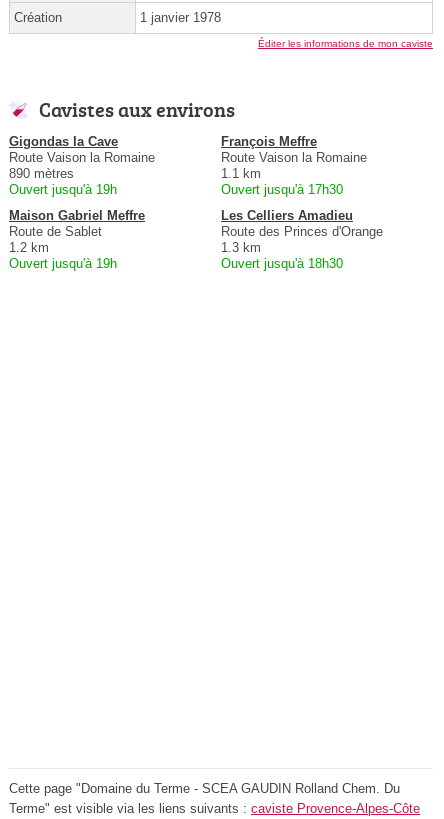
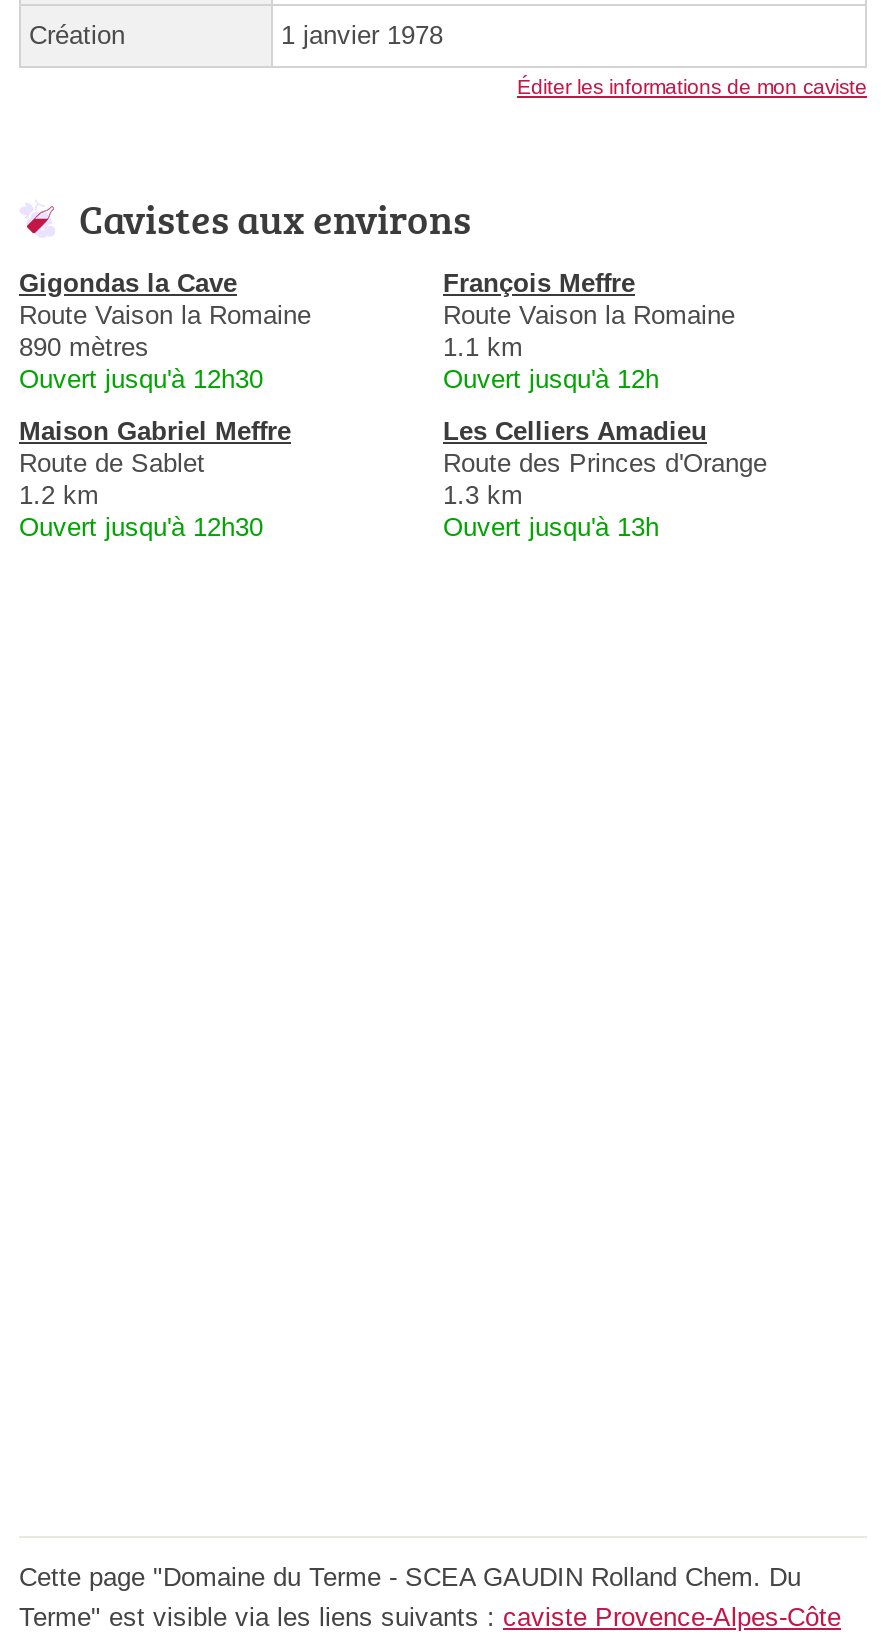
- Ouvert jusqu'à 19h
+ Ouvert jusqu'à 12h30

- Ouvert jusqu'à 17h30
+ Ouvert jusqu'à 12h

- Ouvert jusqu'à 19h
+ Ouvert jusqu'à 12h30

- Ouvert jusqu'à 18h30
+ Ouvert jusqu'à 13h
